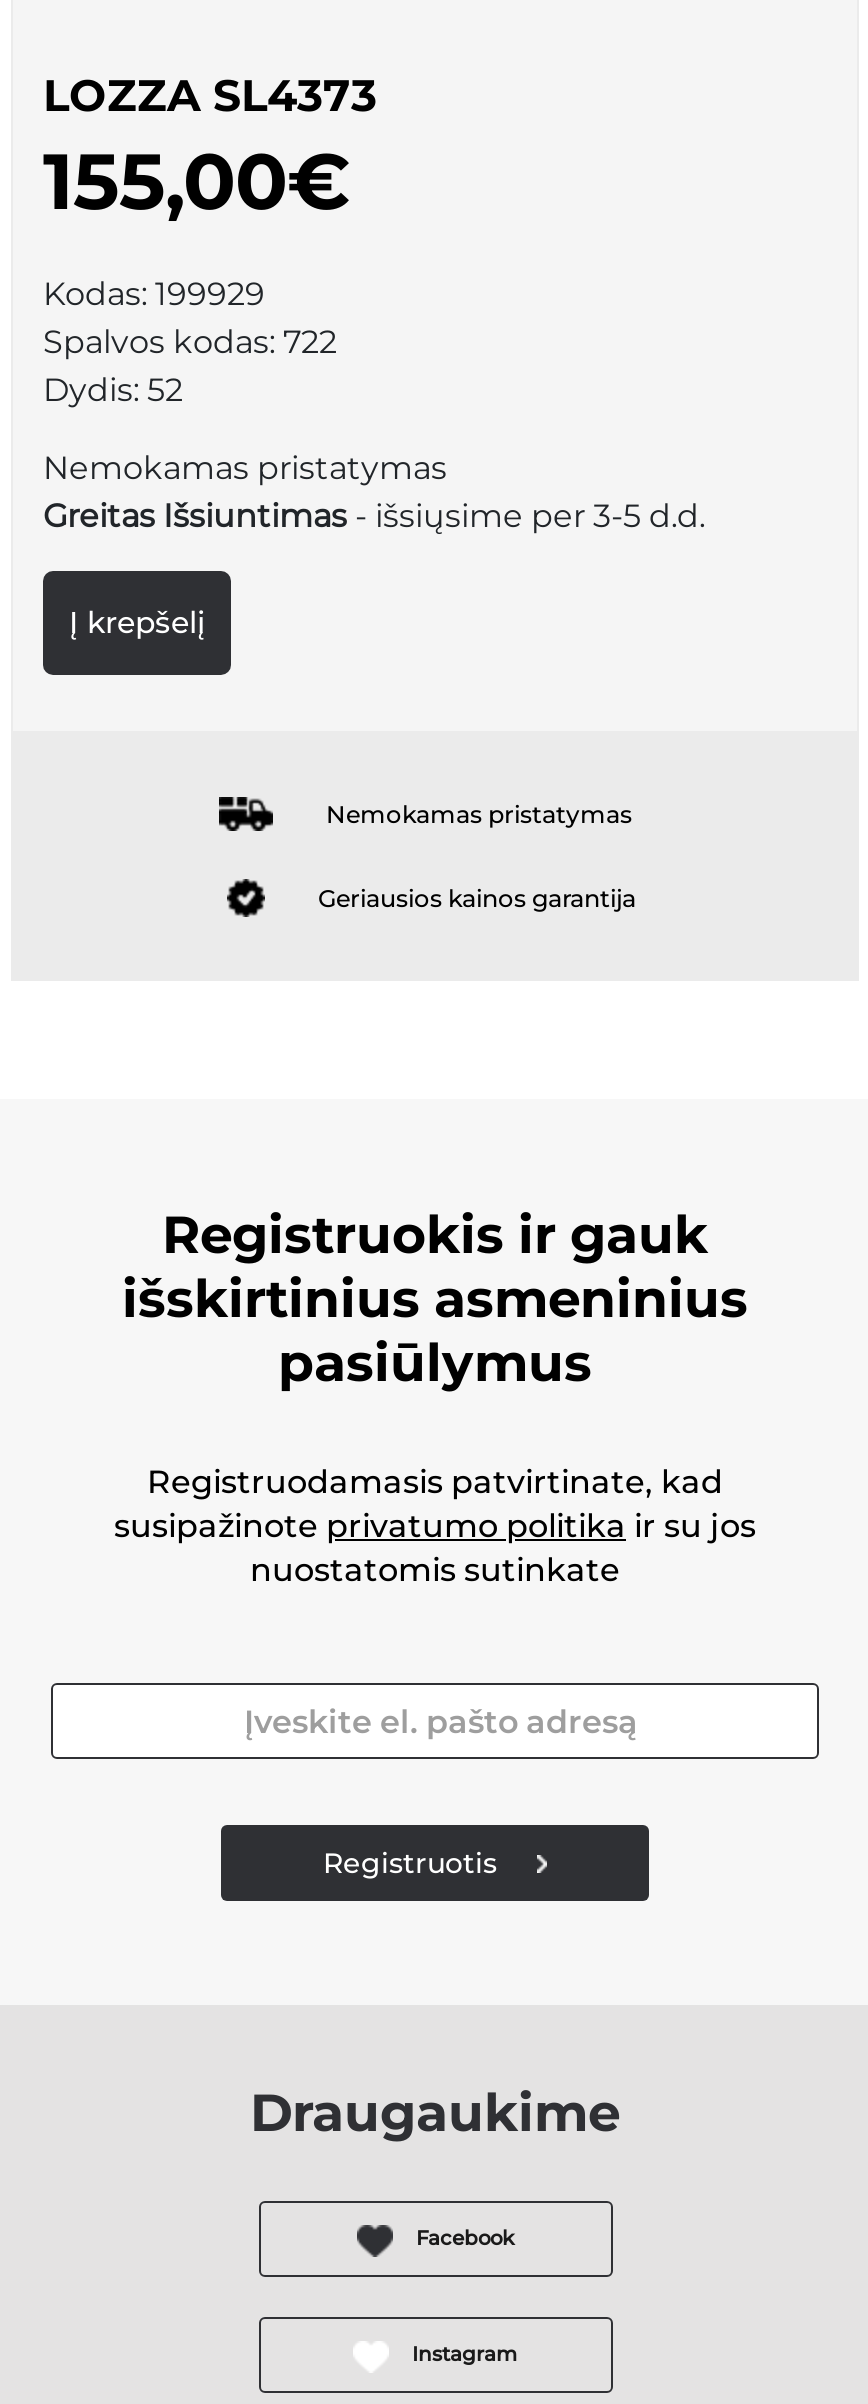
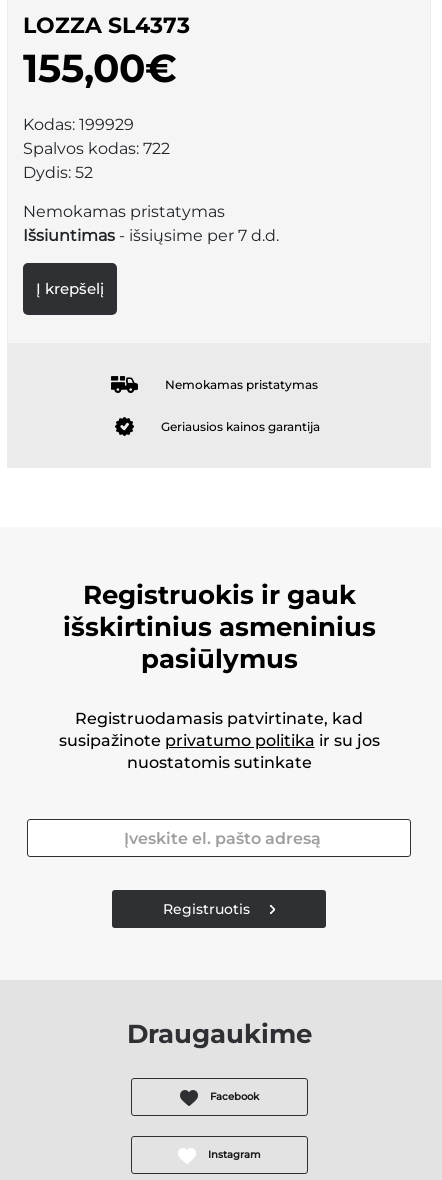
- Greitas Išsiuntimas - išsiųsime per 3-5 d.d.
+ Išsiuntimas - išsiųsime per 7 d.d.
